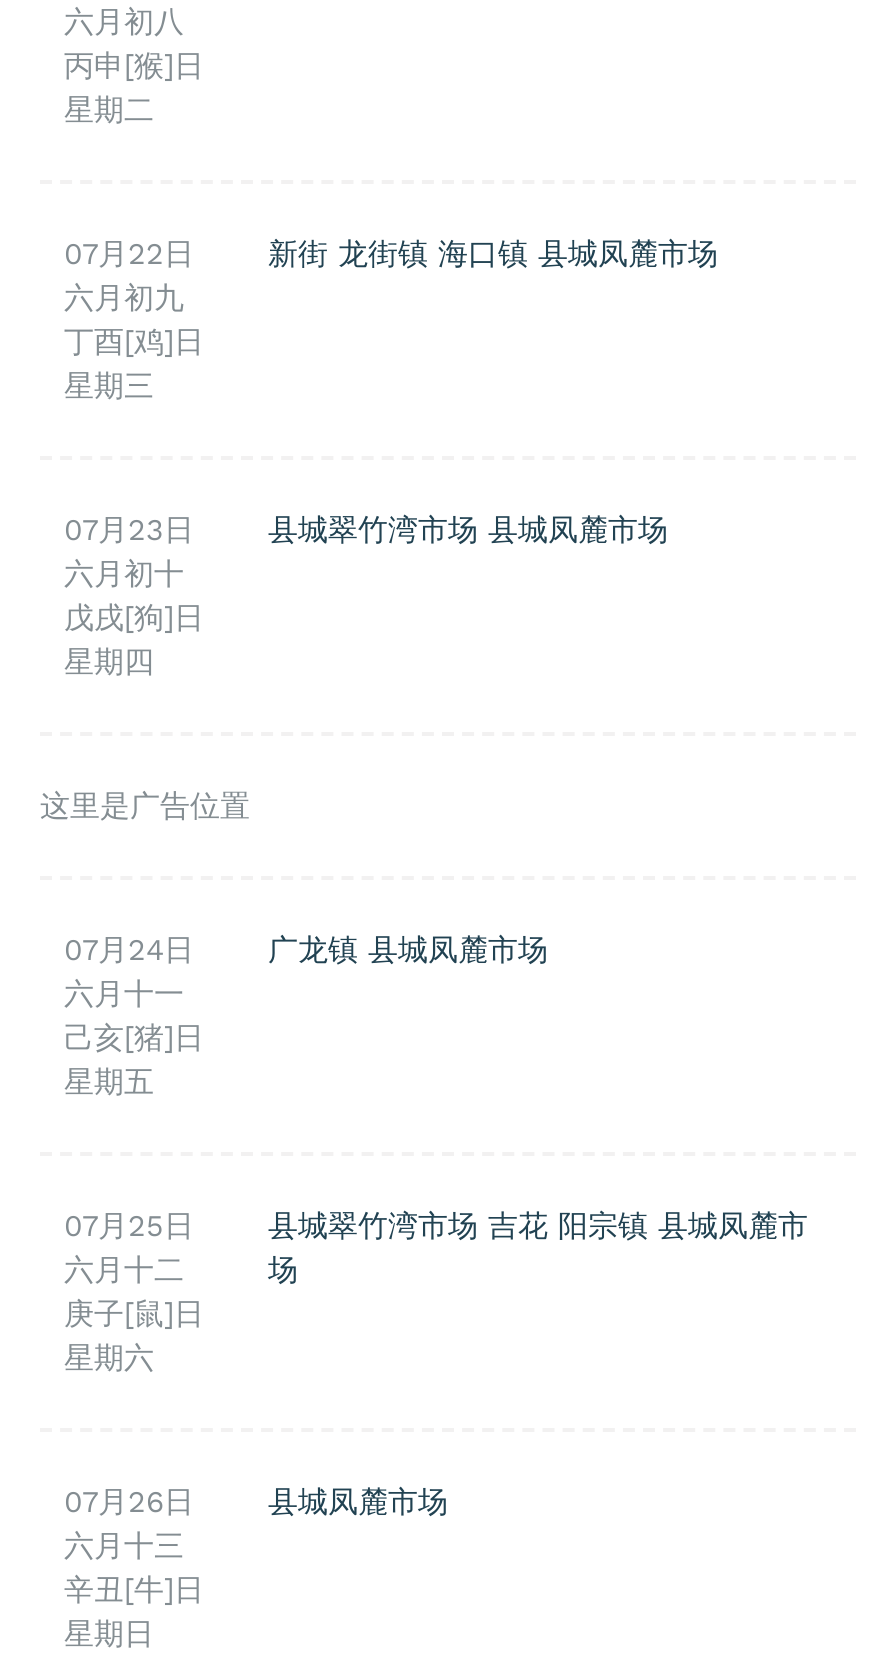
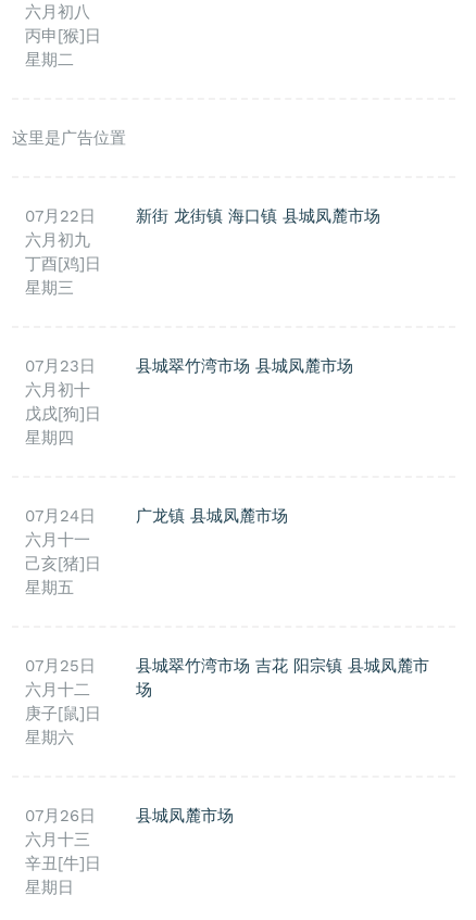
moved down: 07月22日 | 六月初九 | 丁酉[鸡]日 | ... | 星期四 | 县城翠竹湾市场 县城凤麓市场

moved up: 这里是广告位置
